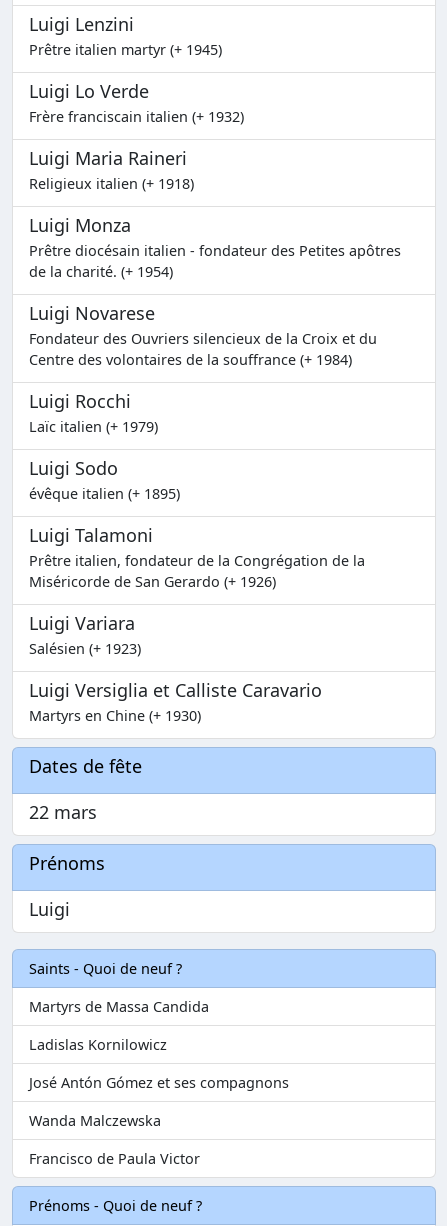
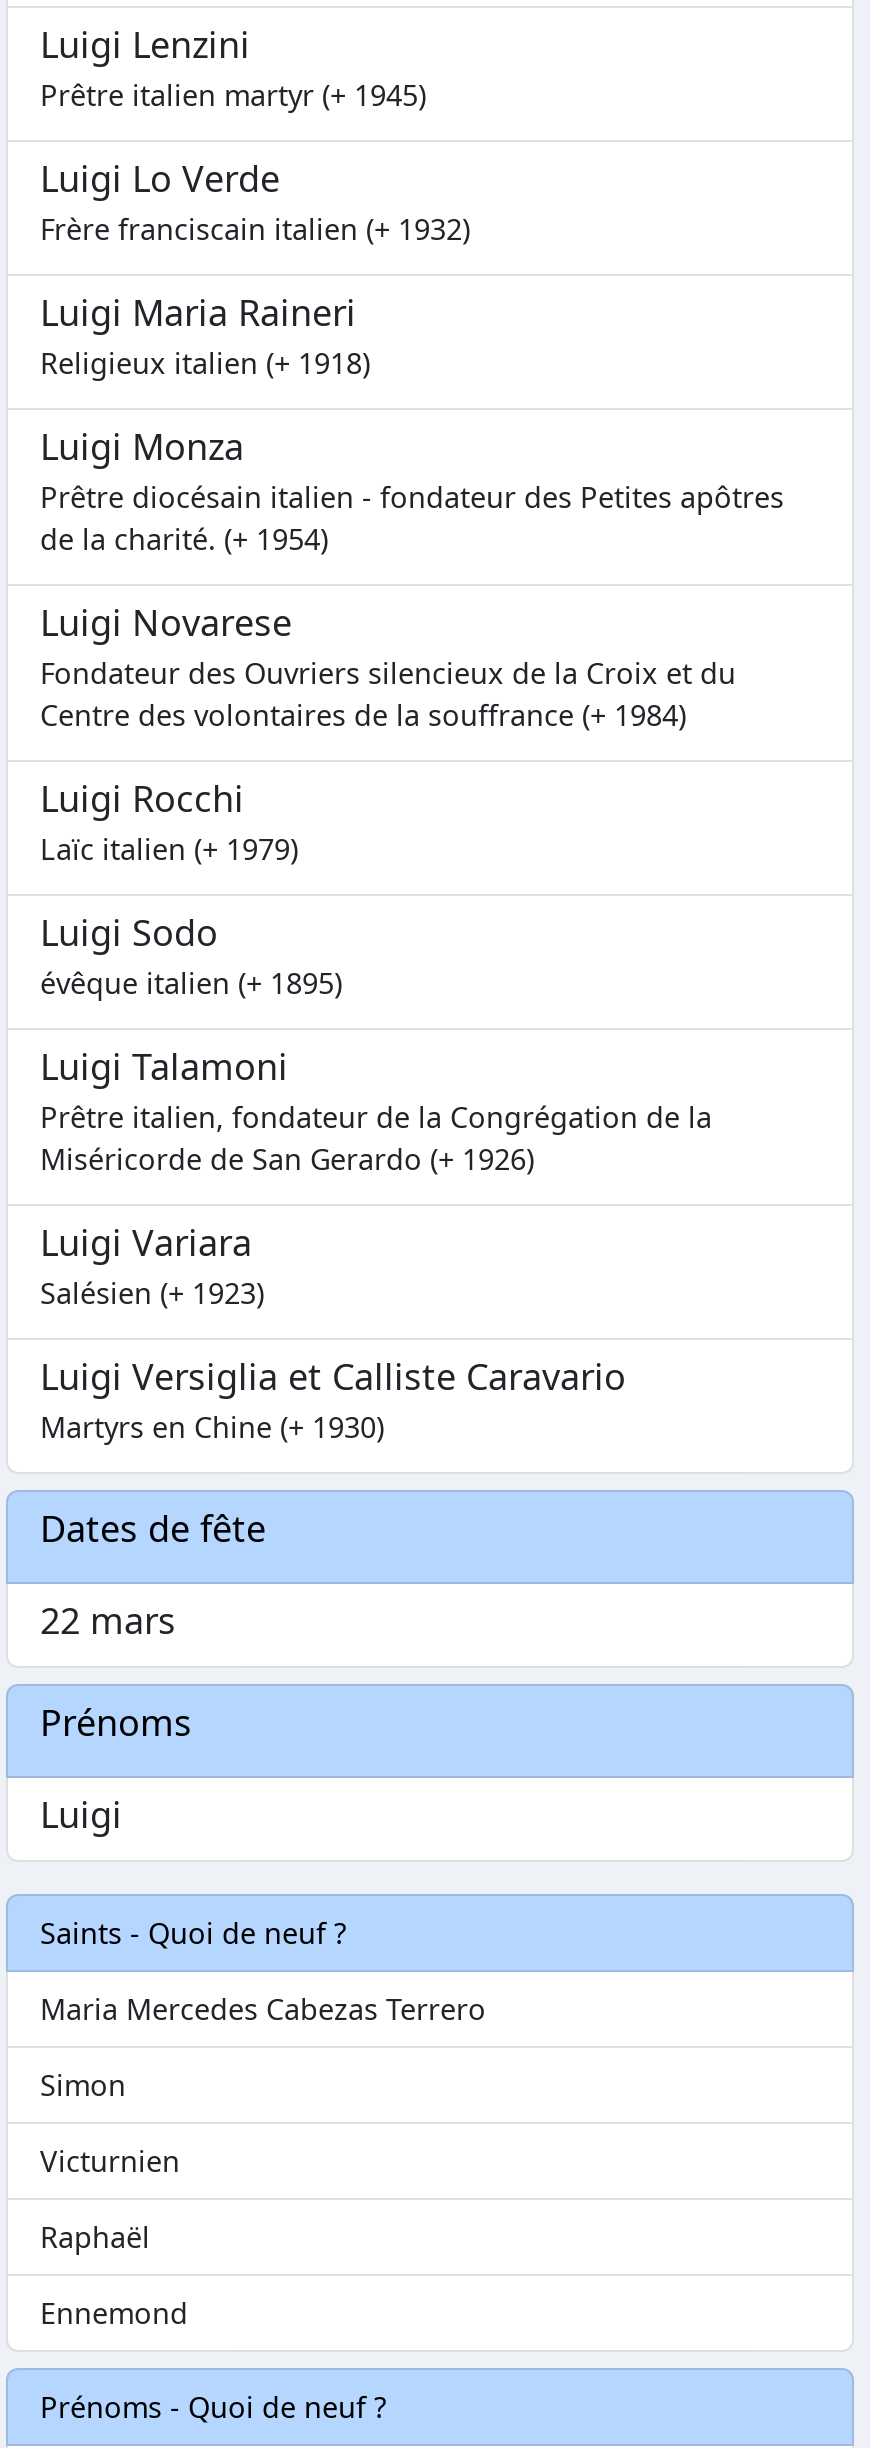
- Martyrs de Massa Candida
+ Maria Mercedes Cabezas Terrero

- Ladislas Kornilowicz
+ Simon

- José Antón Gómez et ses compagnons
+ Victurnien

- Wanda Malczewska
+ Raphaël

- Francisco de Paula Victor
+ Ennemond
